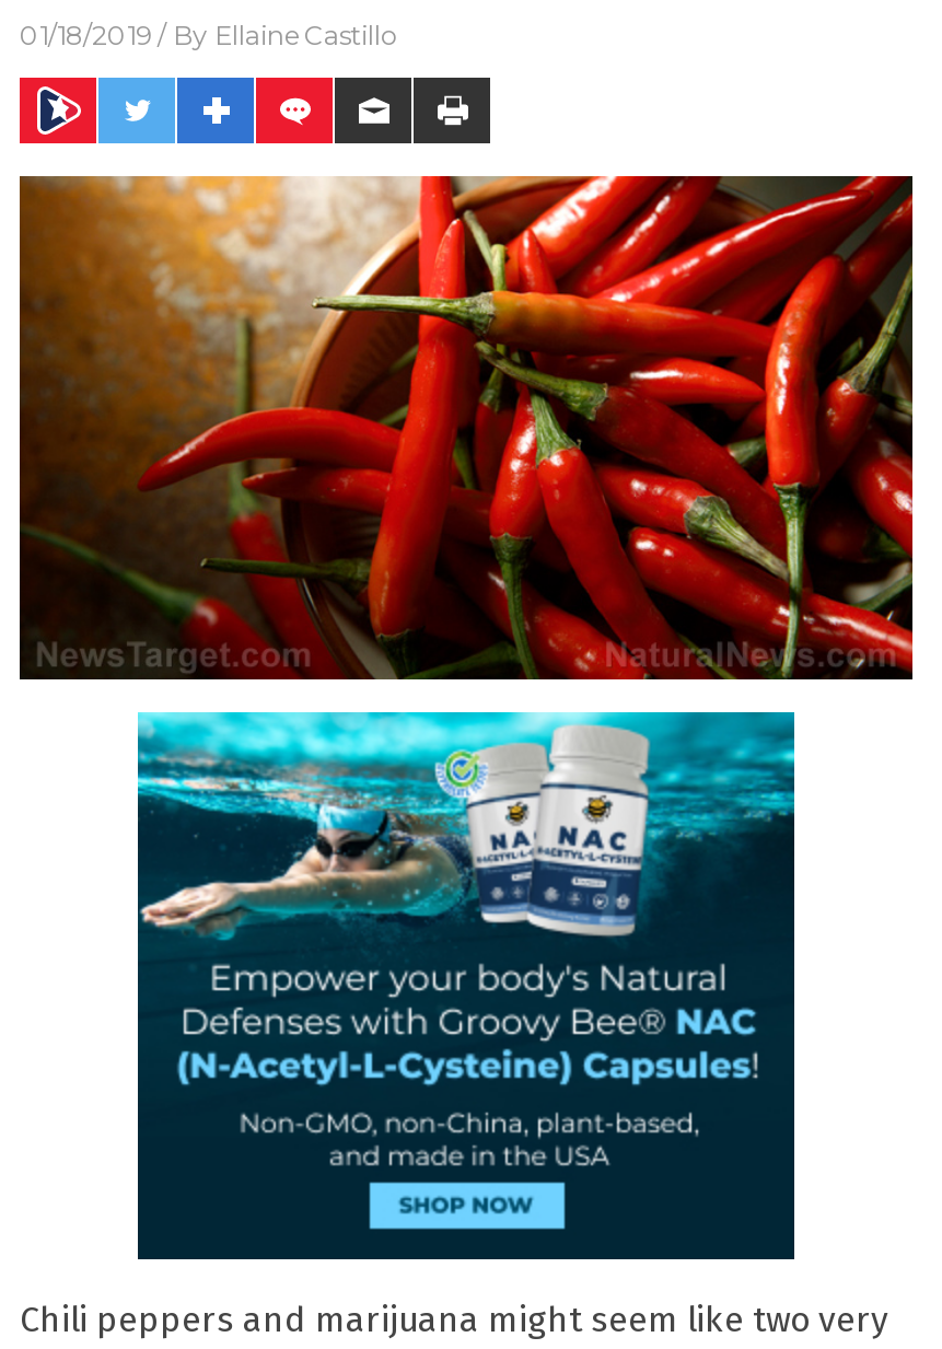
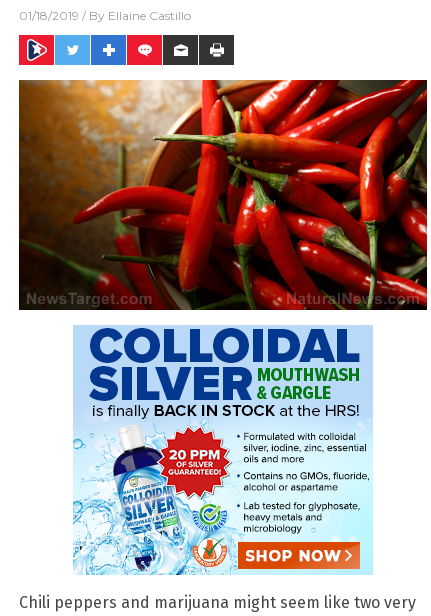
- [image]
+ [image]
